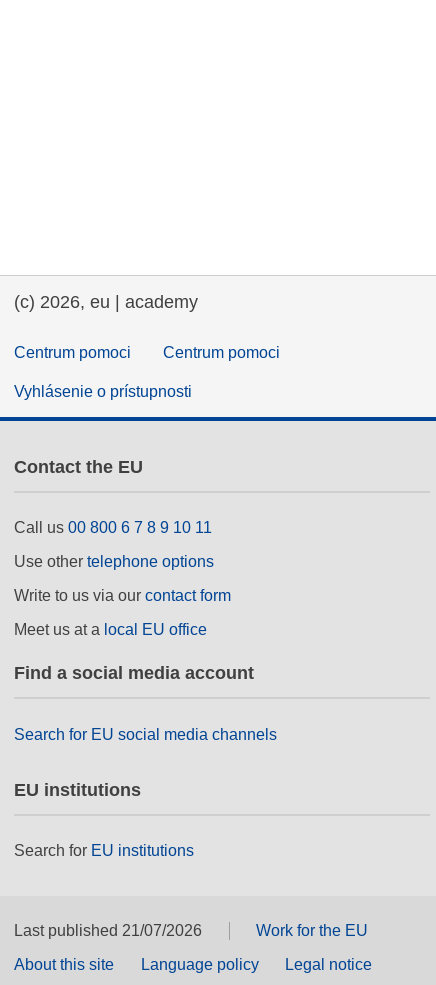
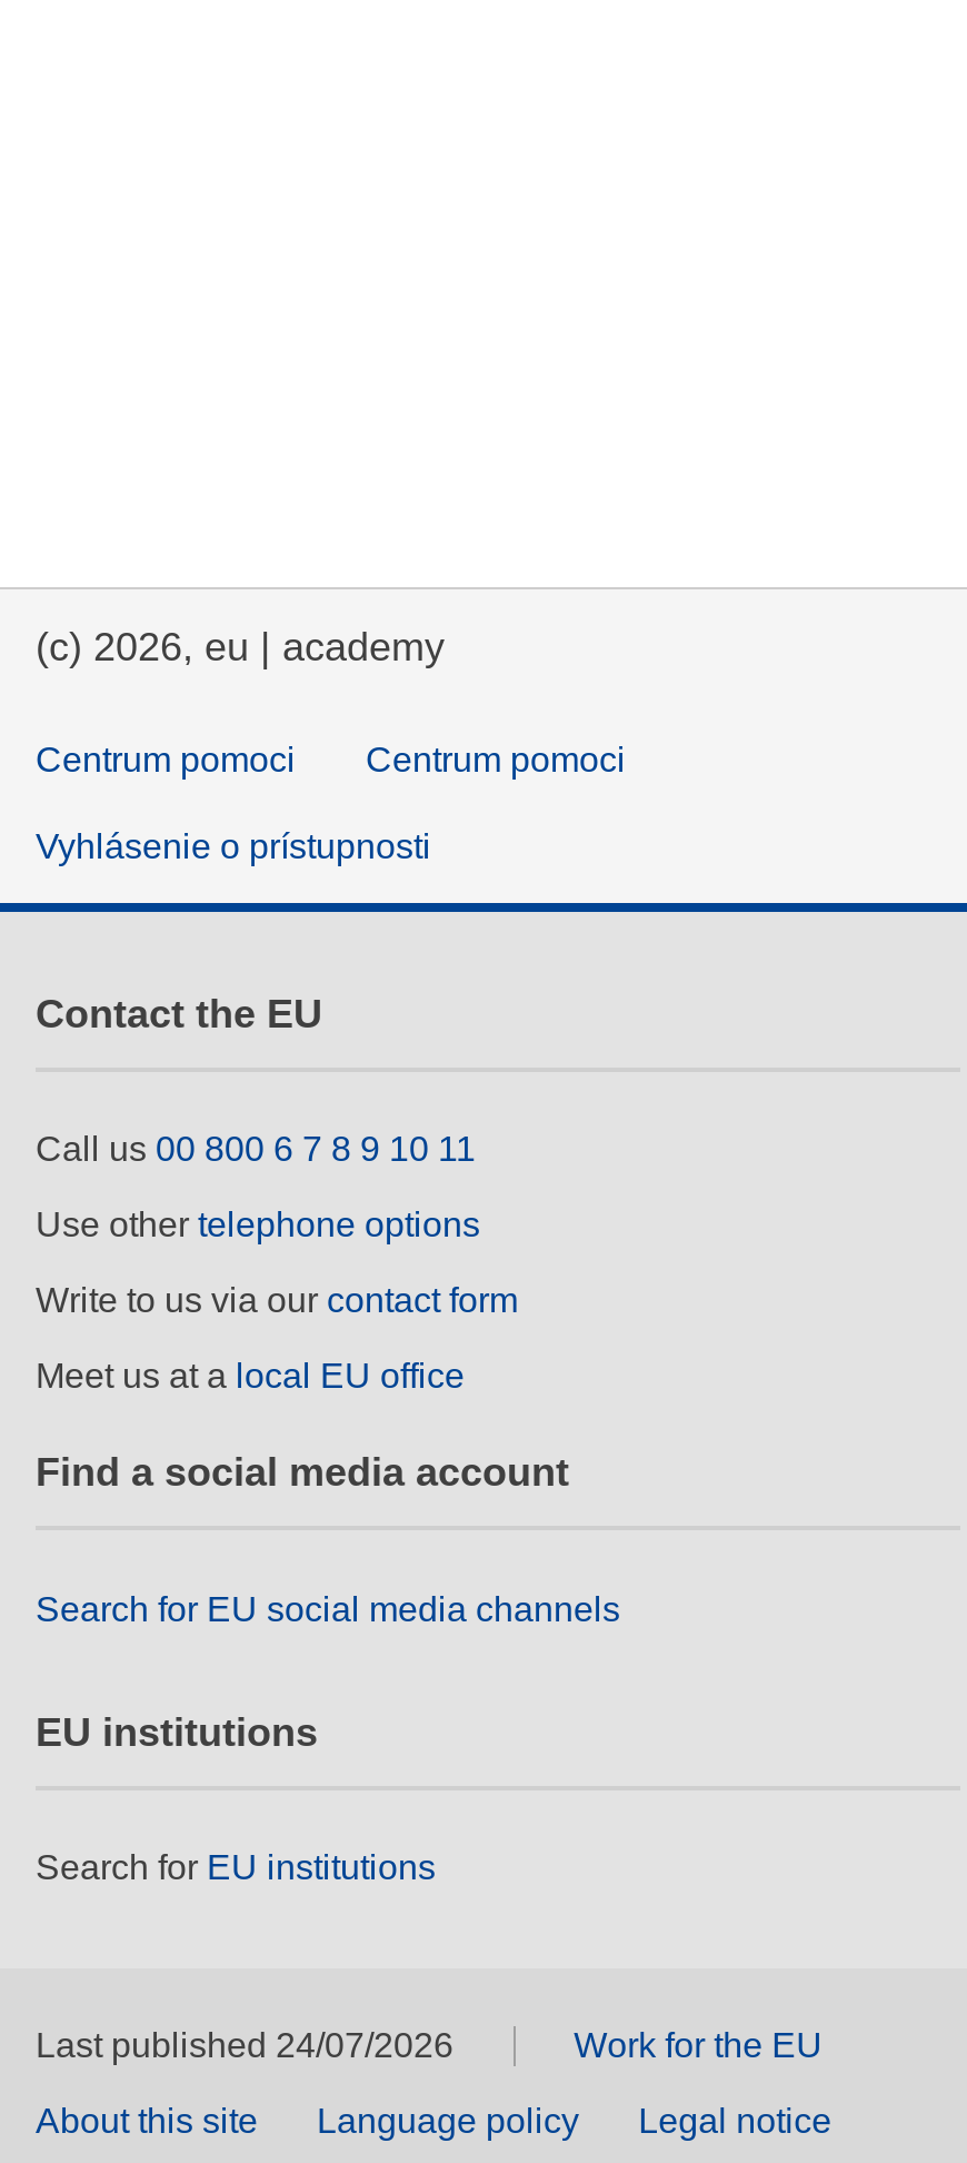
- Last published 21/07/2026
+ Last published 24/07/2026
